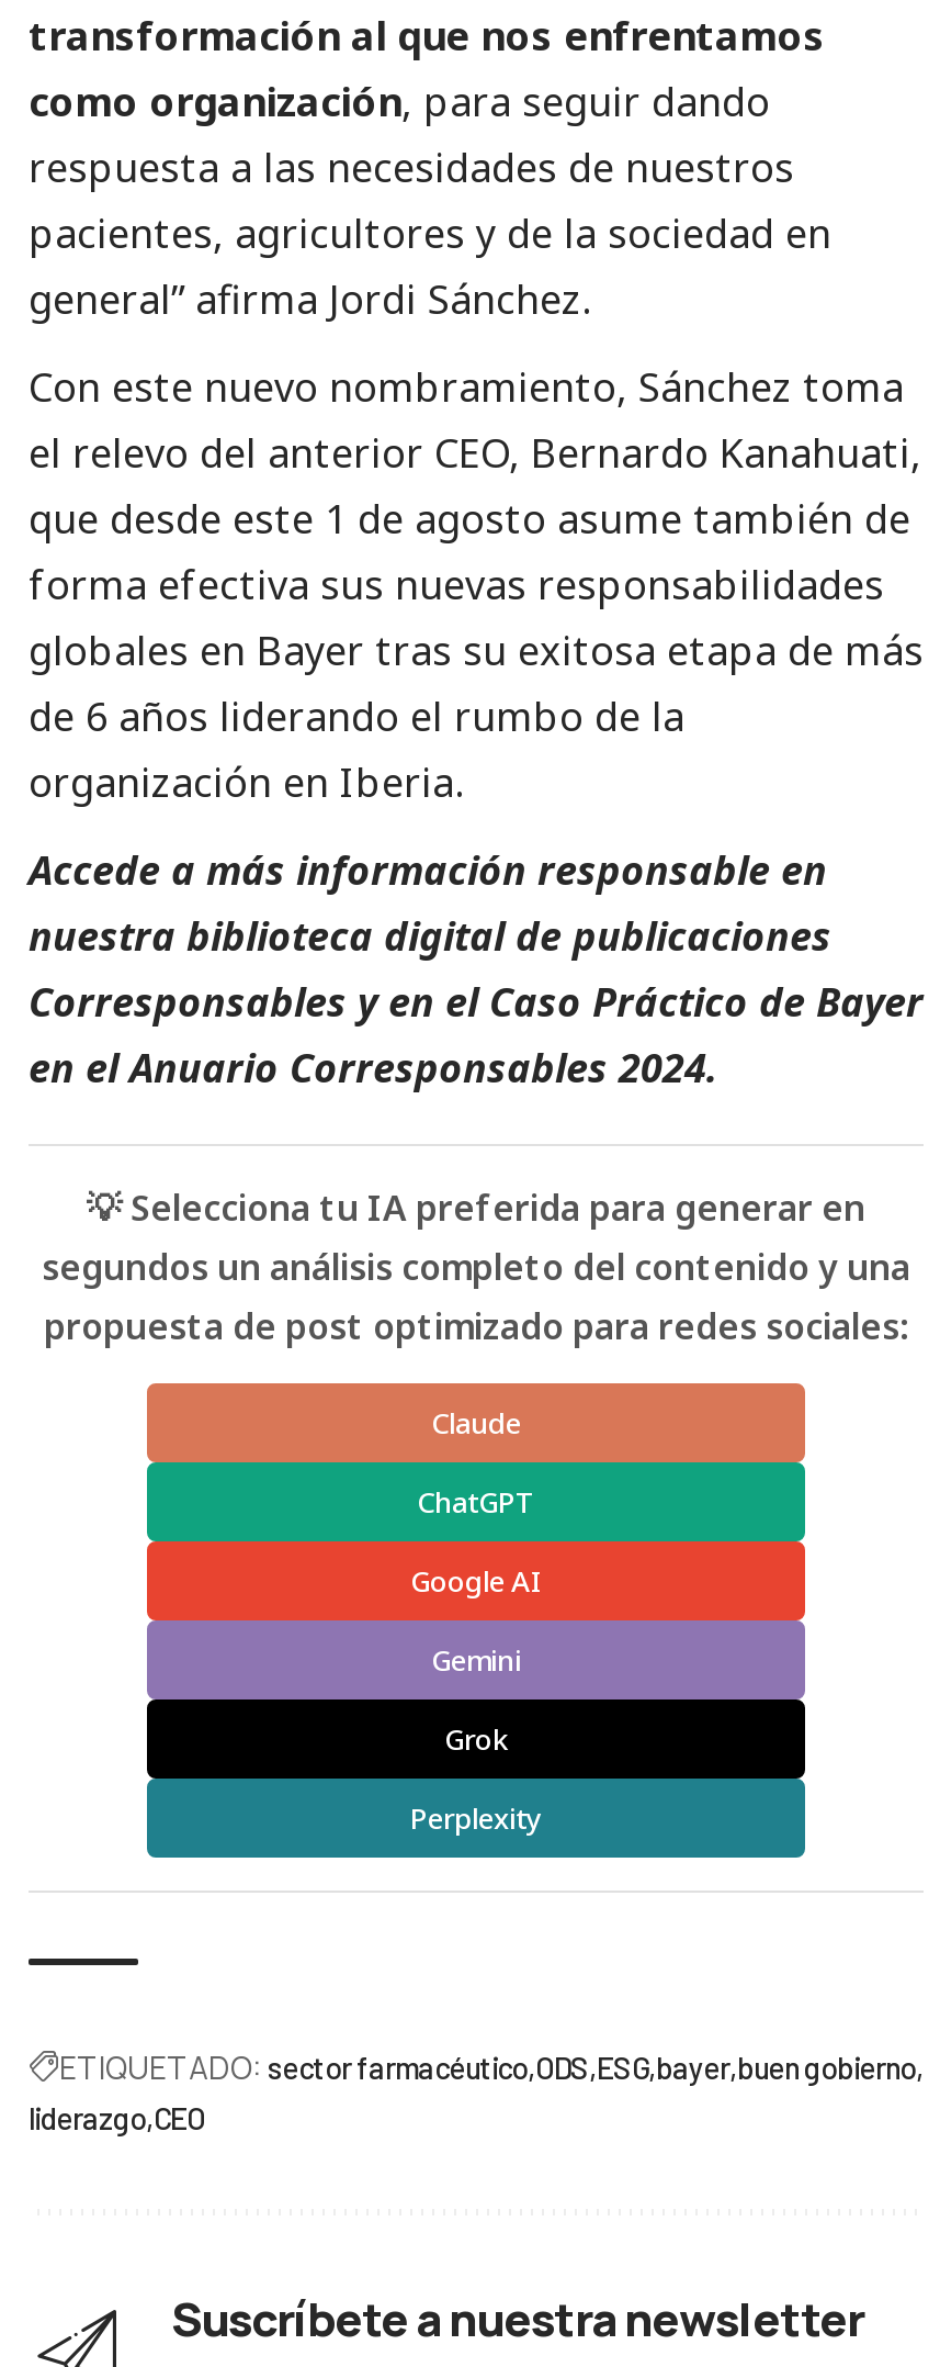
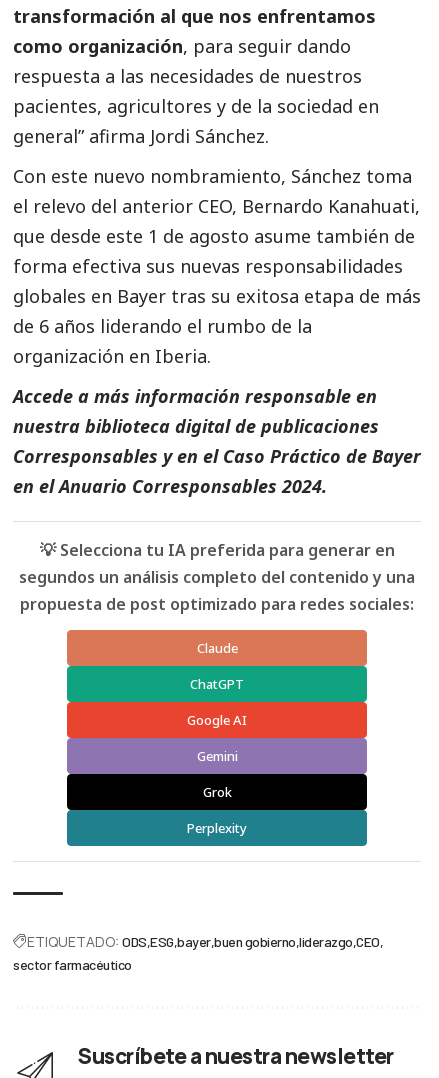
- ETIQUETADO: sector farmacéutico ODS ESG bayer buen gobierno
- liderazgo CEO
+ ETIQUETADO: ODS ESG bayer buen gobierno liderazgo CEO
+ sector farmacéutico
